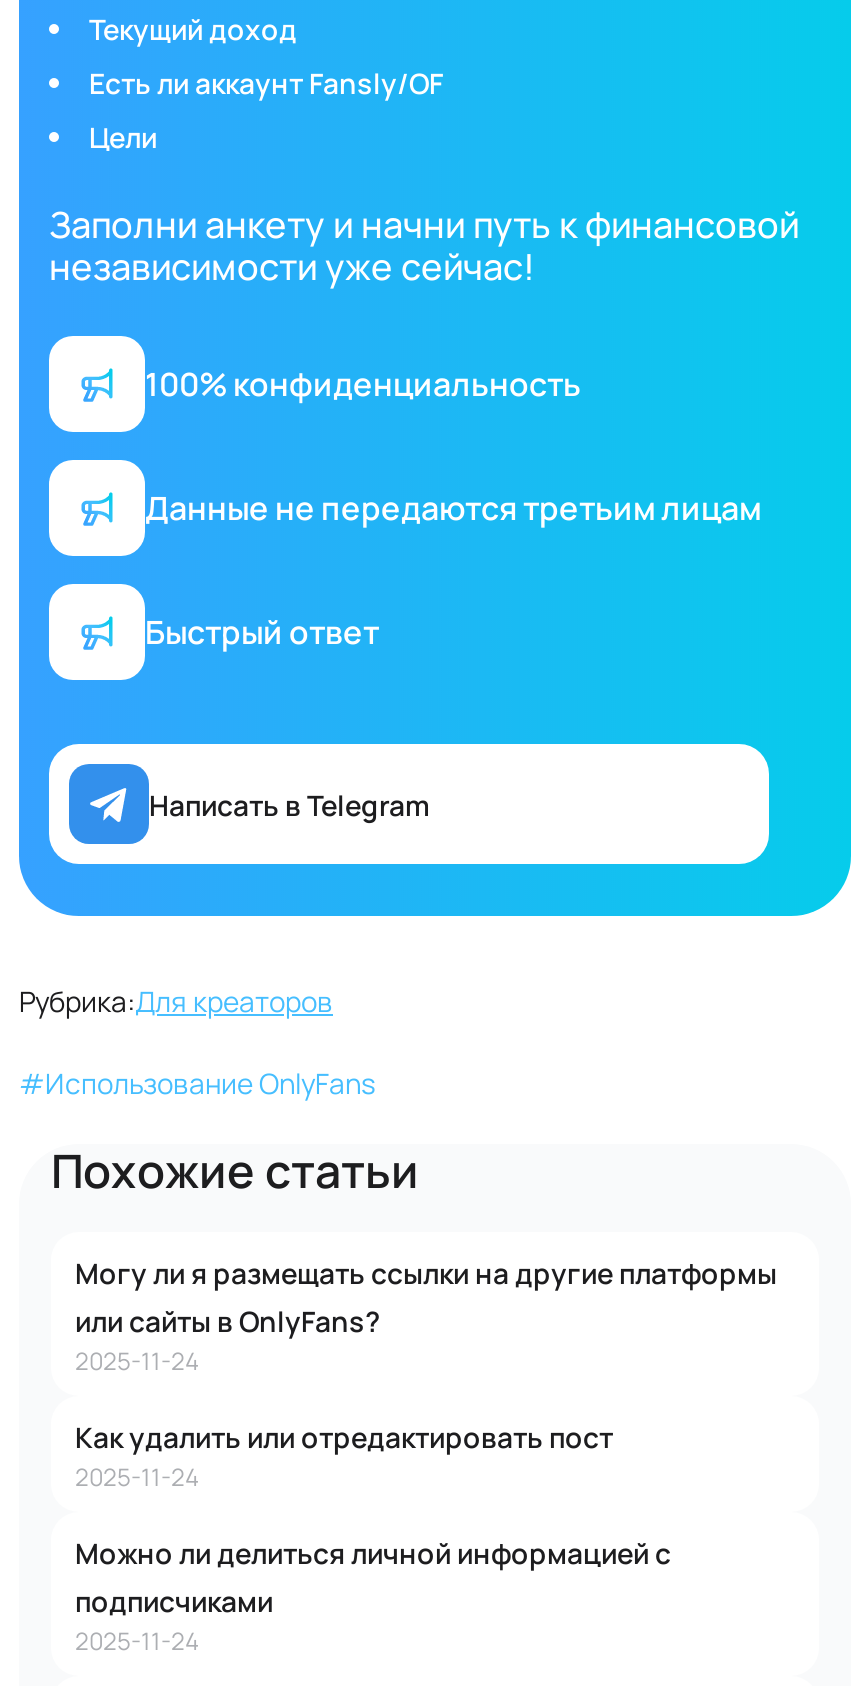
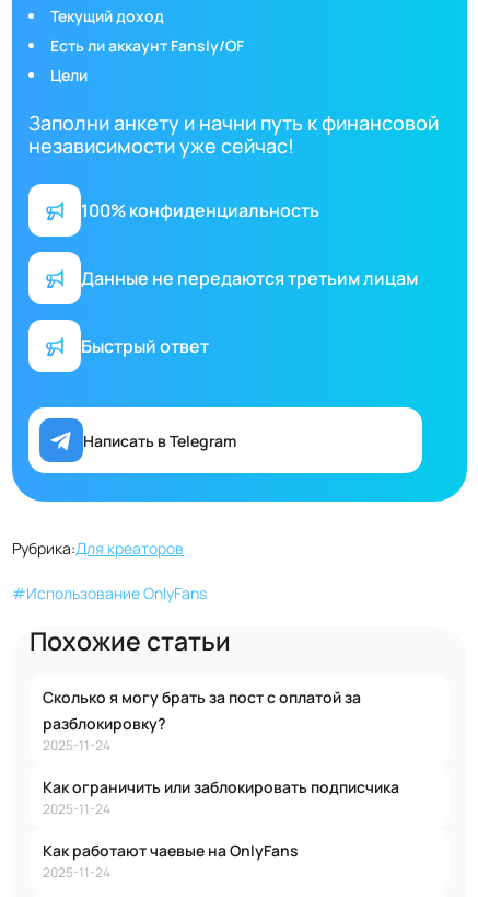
- Могу ли я размещать ссылки на другие платформы
- или сайты в OnlyFans?
+ Сколько я могу брать за пост с оплатой за
+ разблокировку?

- Как удалить или отредактировать пост
+ Как ограничить или заблокировать подписчика

- Можно ли делиться личной информацией с
- подписчиками
+ Как работают чаевые на OnlyFans
